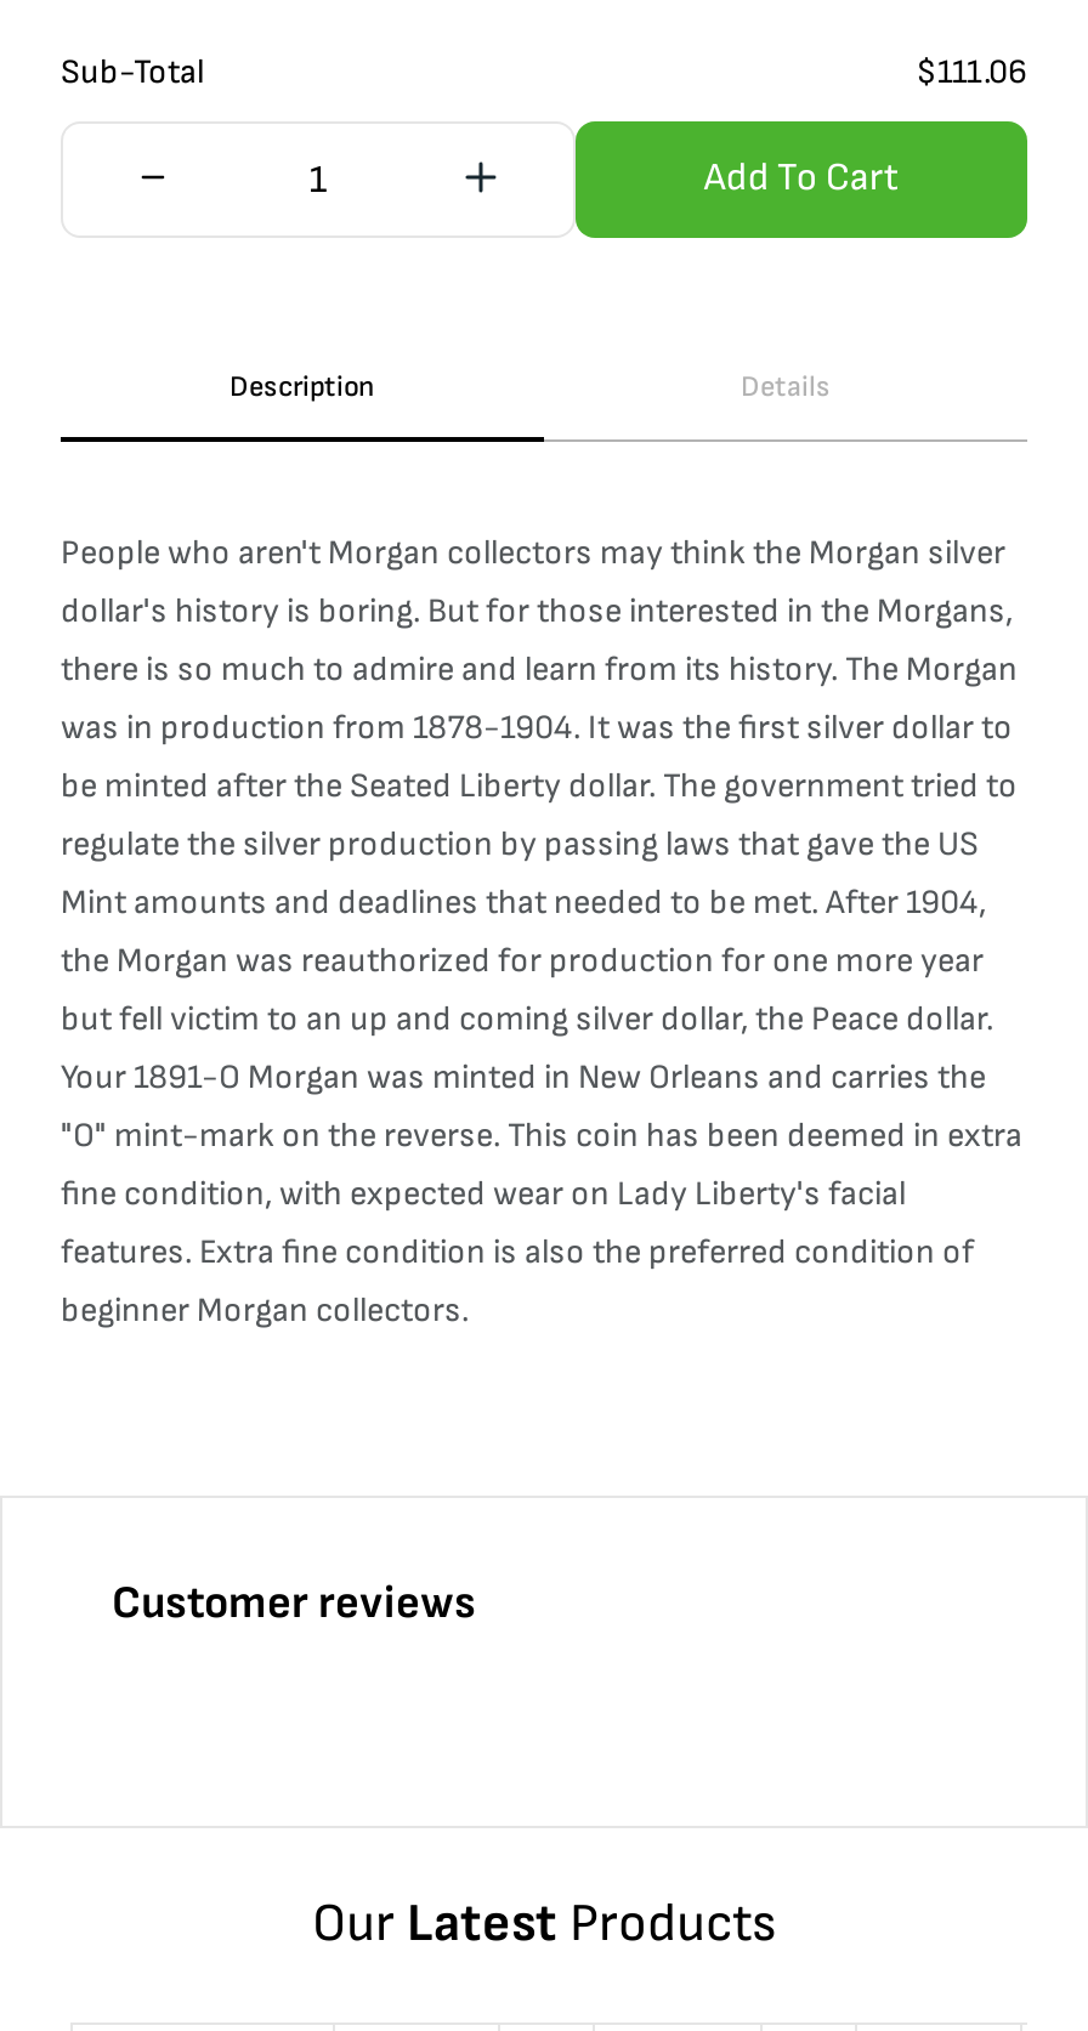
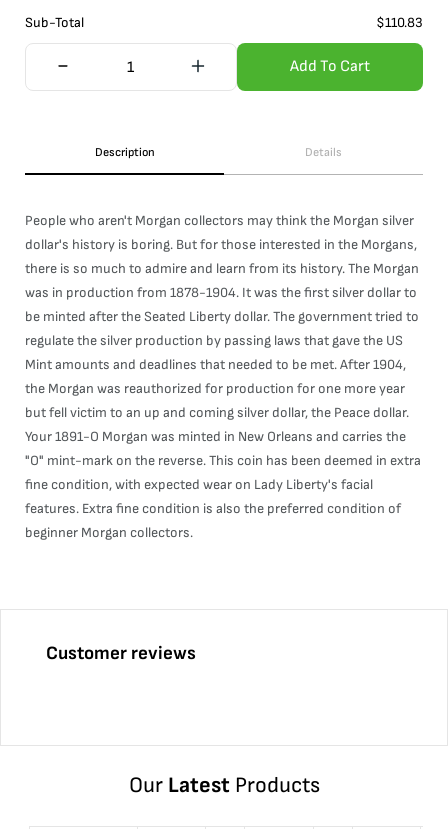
- $111.06
+ $110.83
